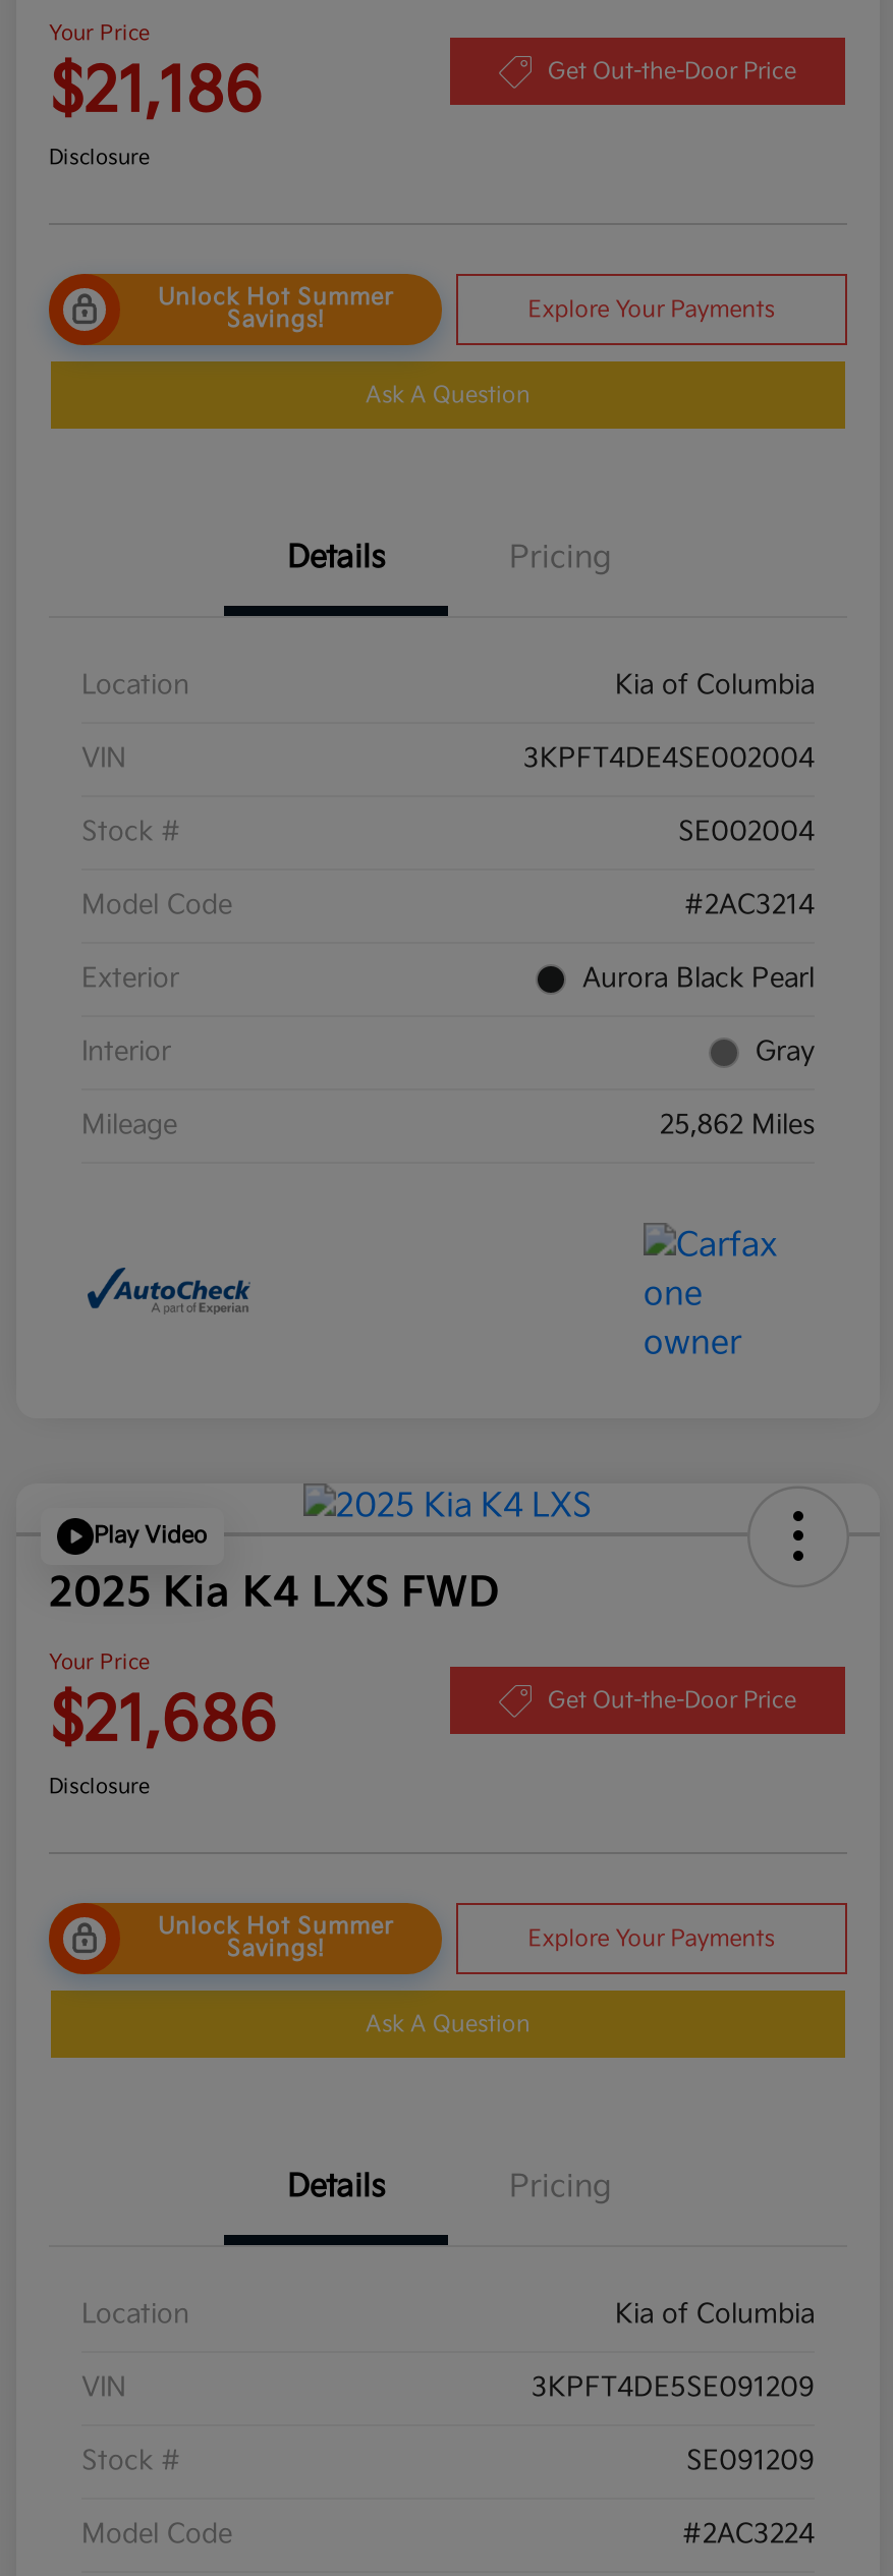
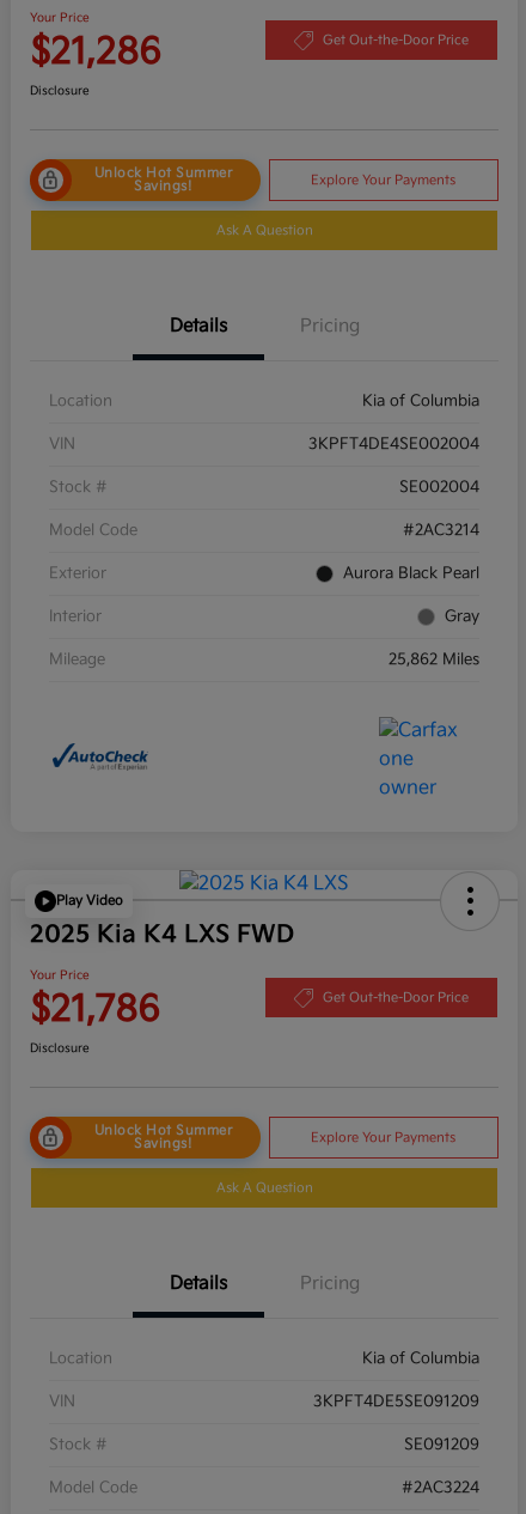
- $21,186
+ $21,286

- $21,686
+ $21,786
